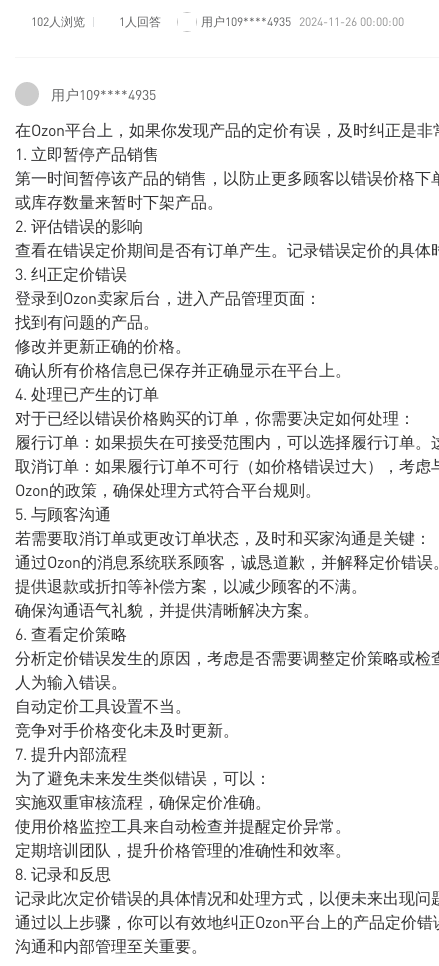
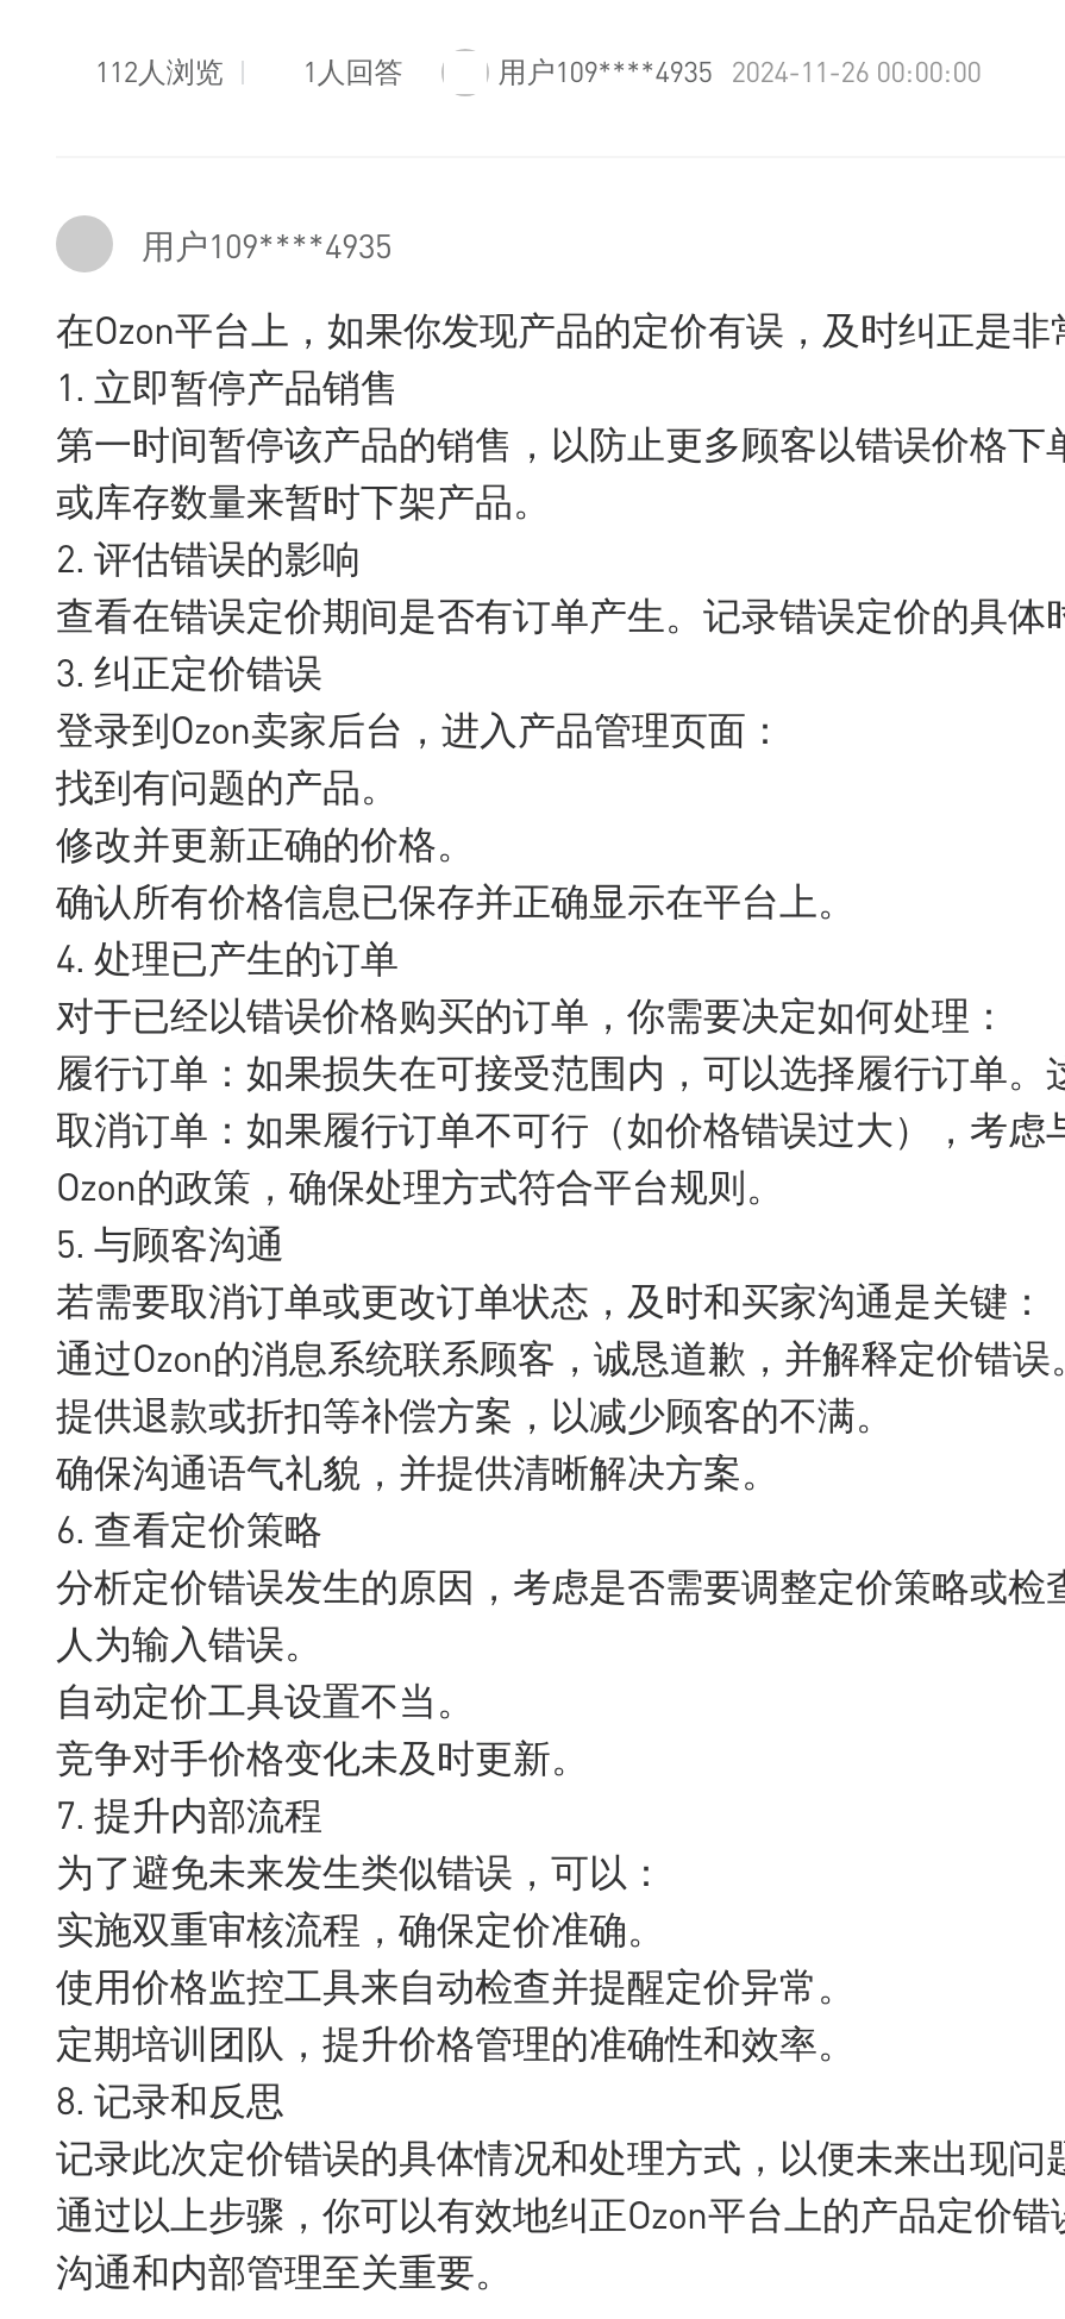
- 102人浏览
+ 112人浏览
